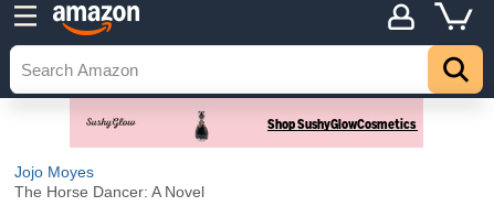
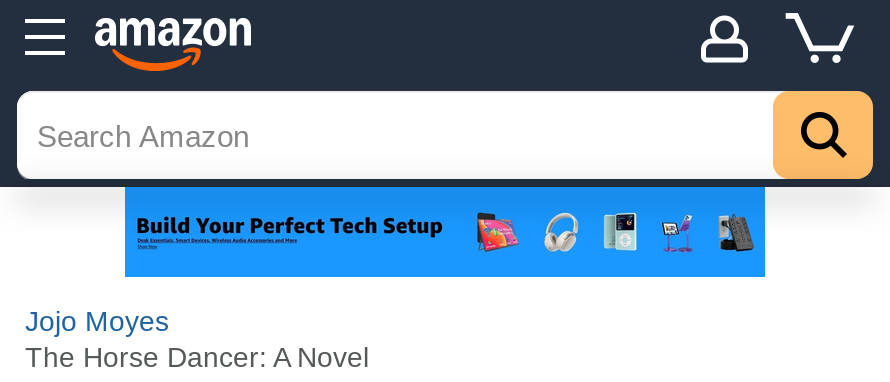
- [image]
+ [image]
